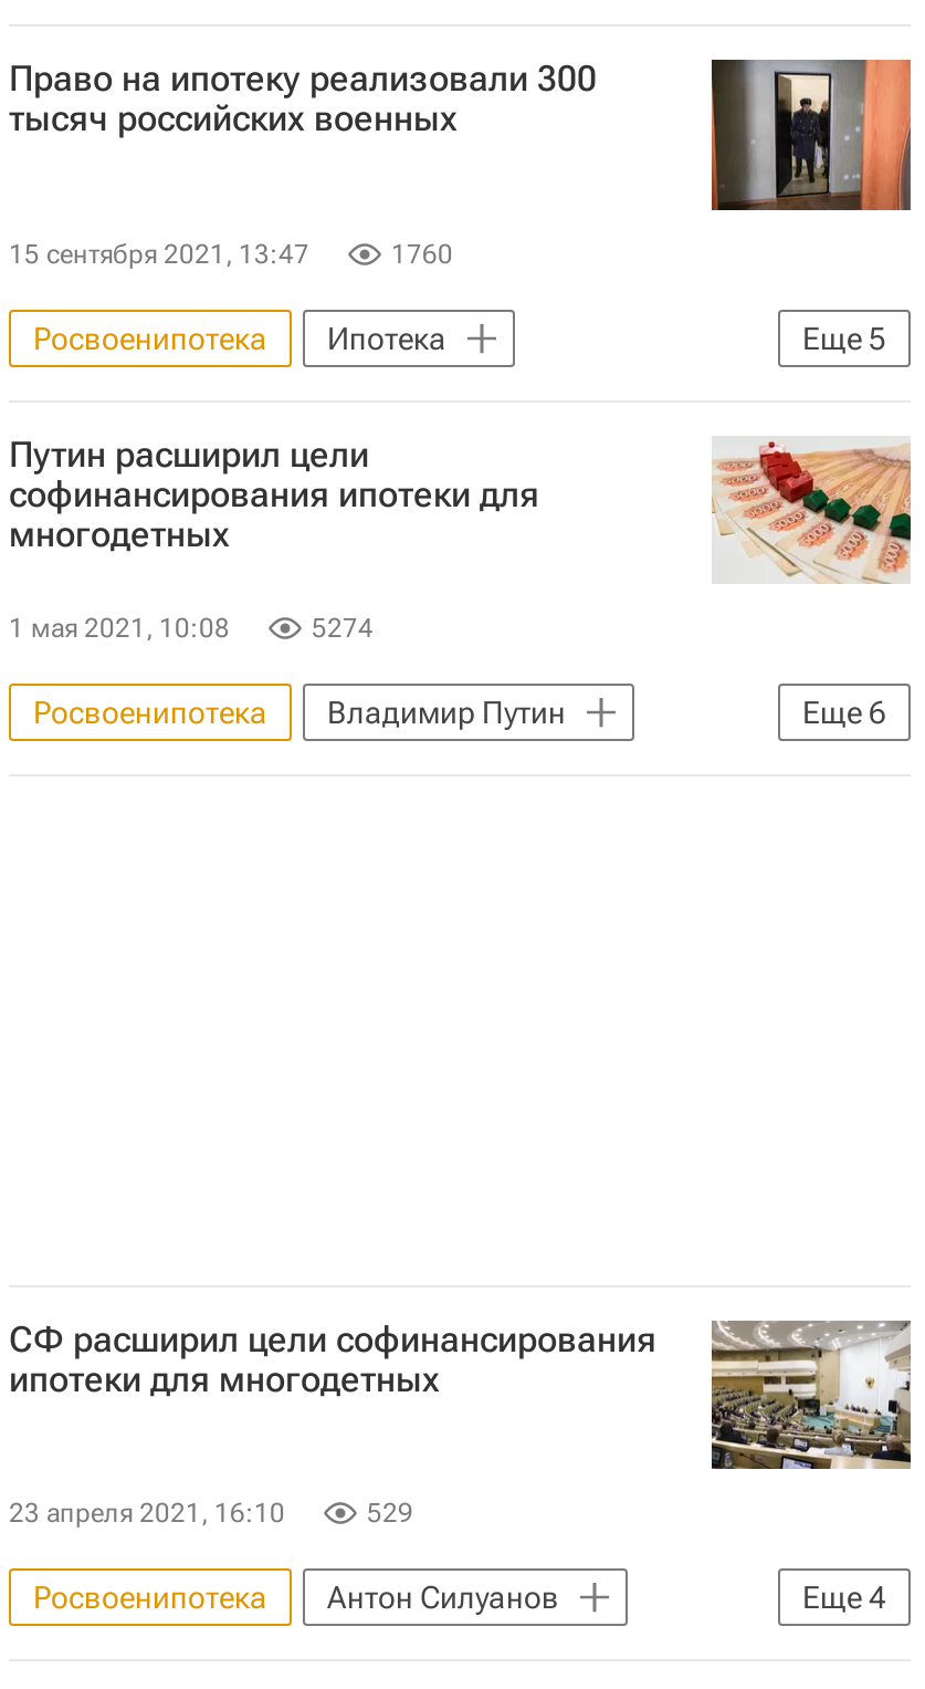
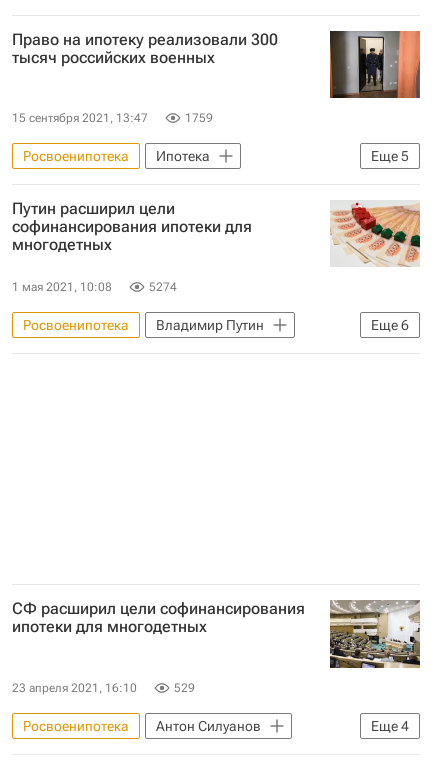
- 1760
+ 1759
